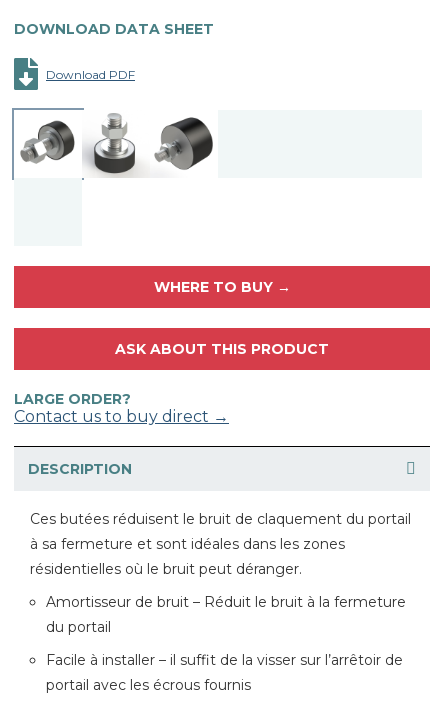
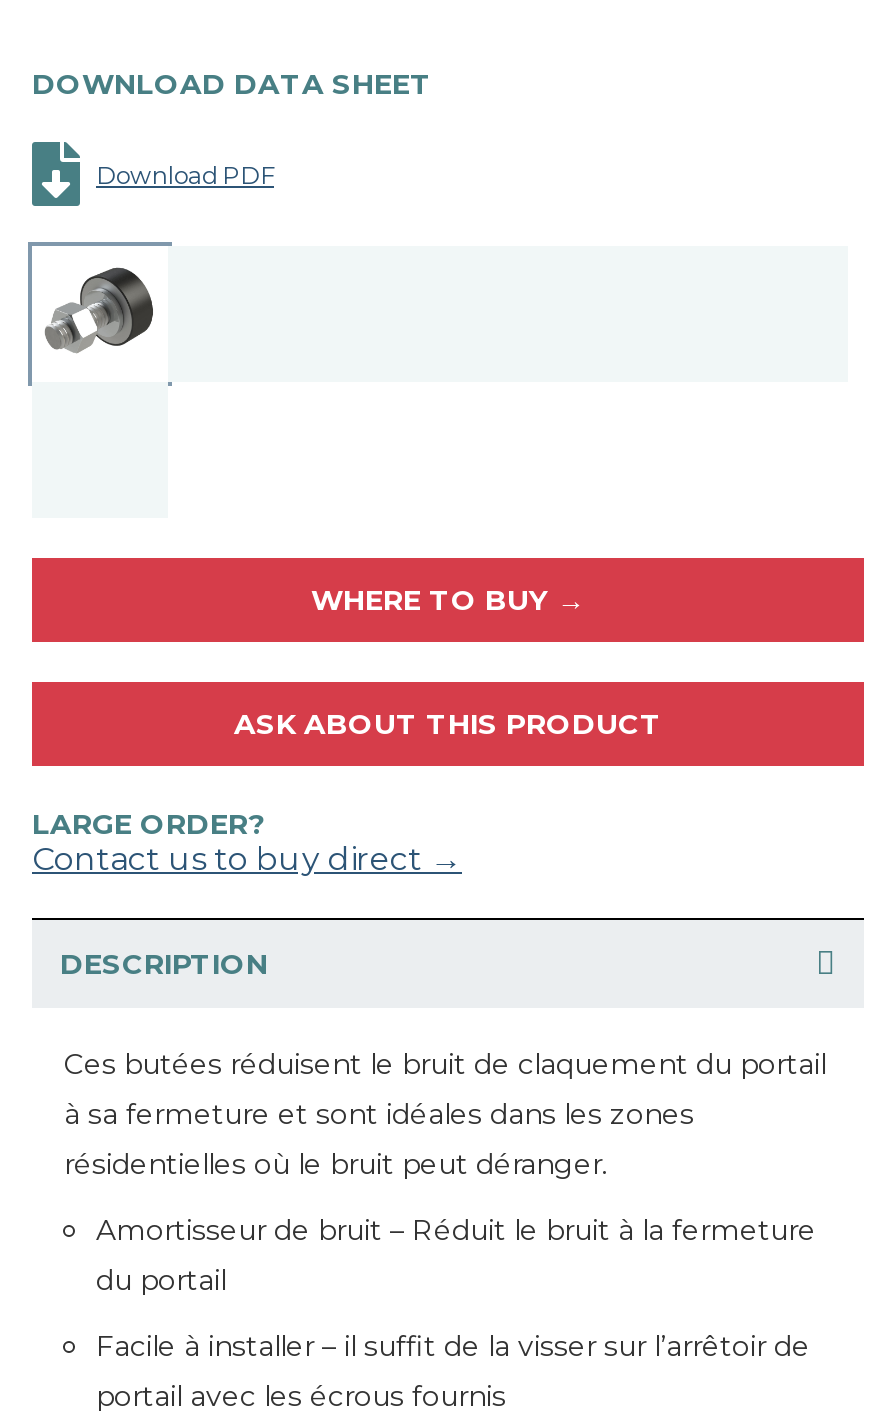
- [image]

- [image]
